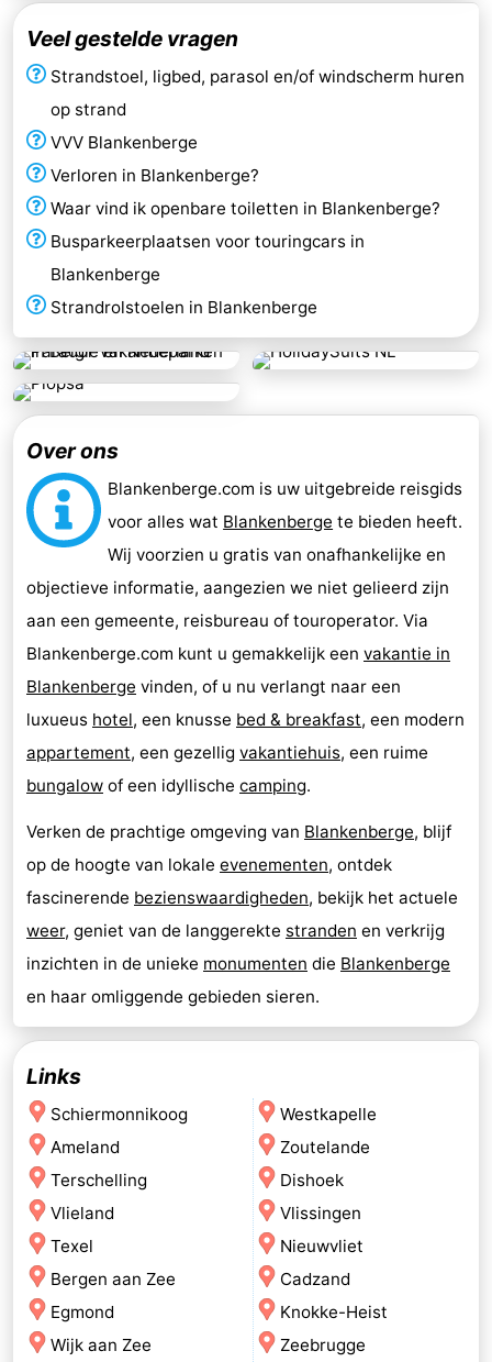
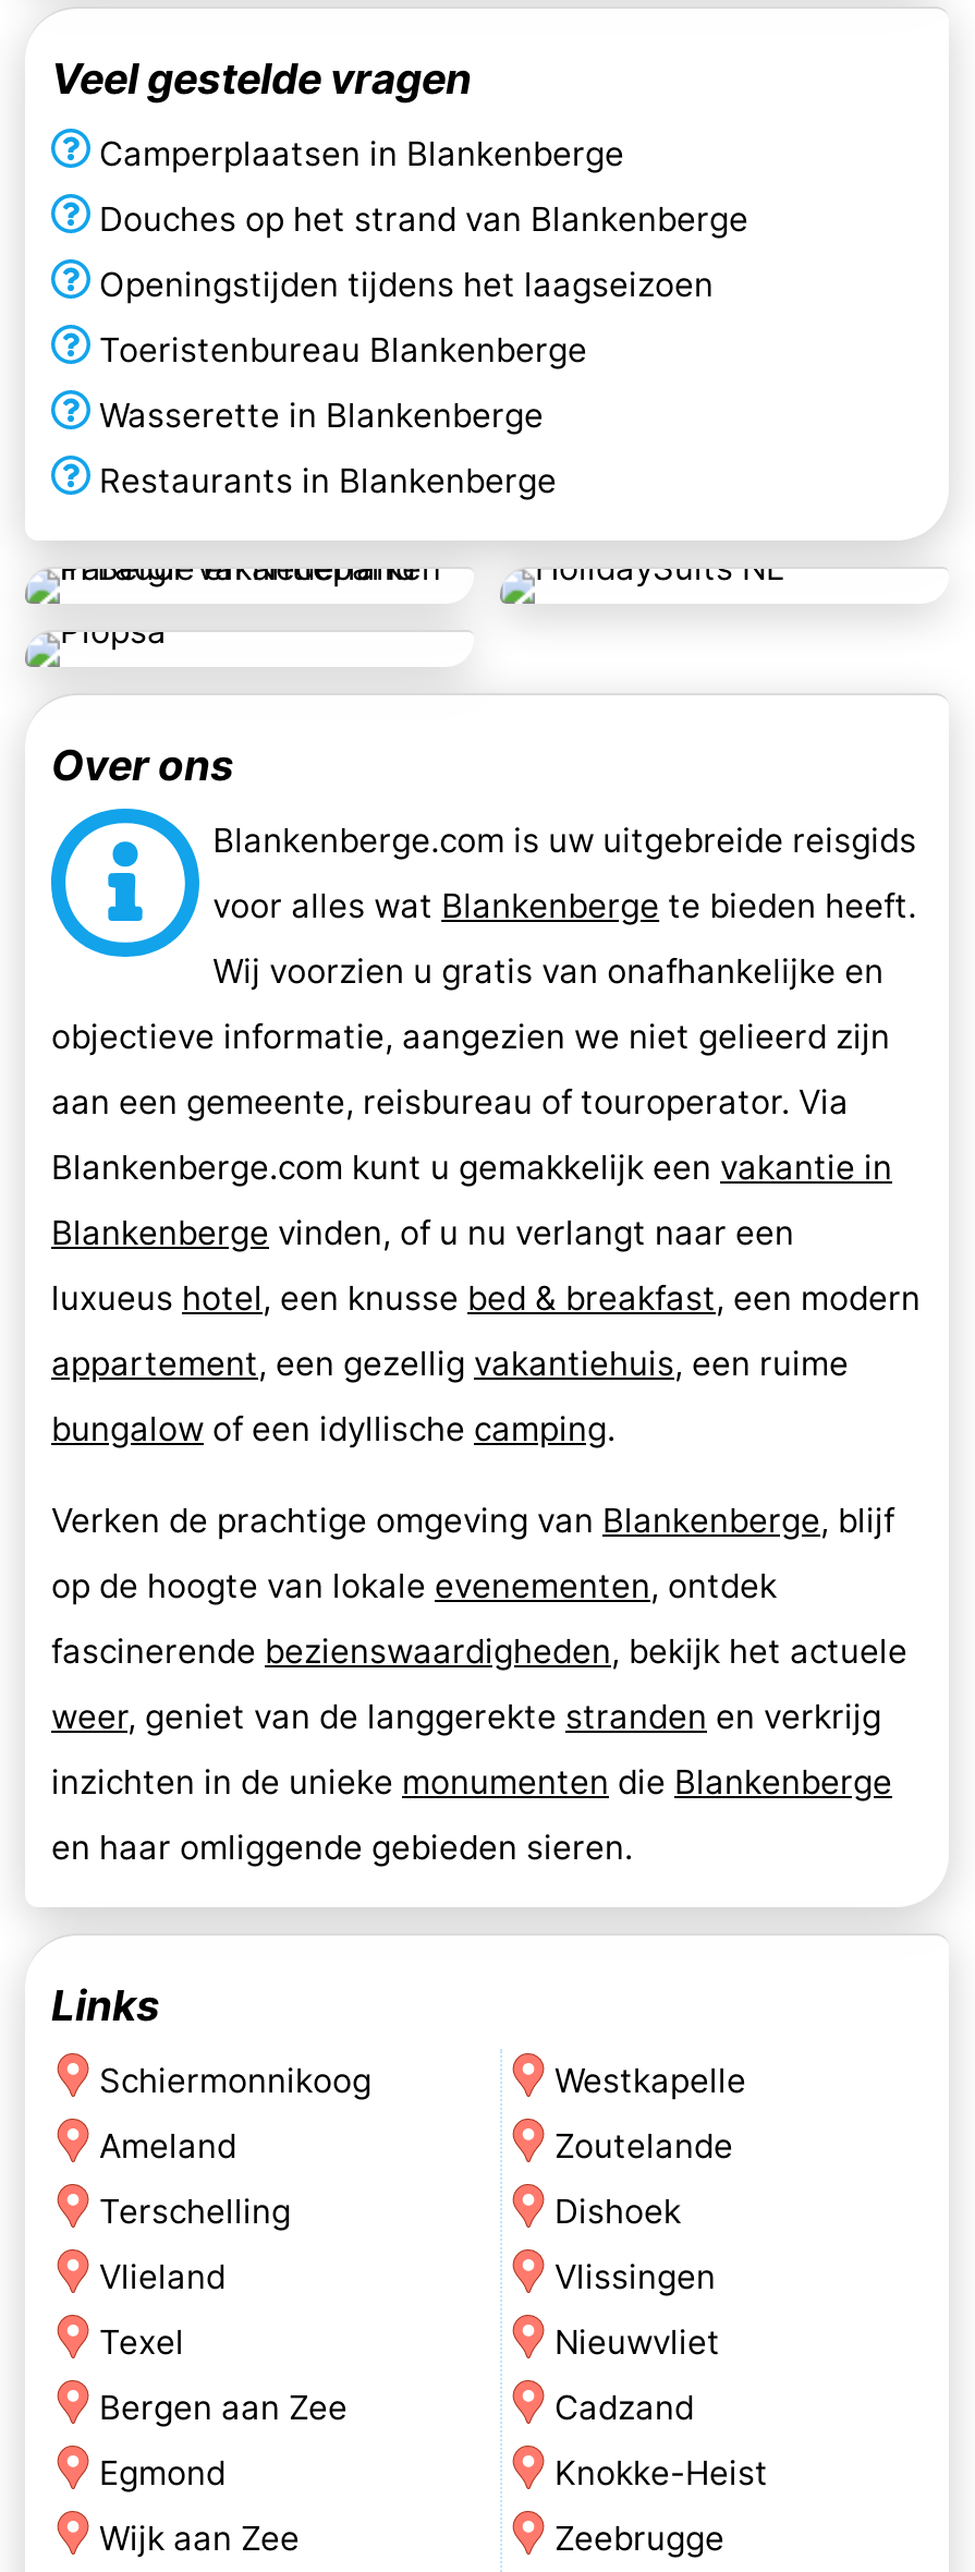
- Strandstoel, ligbed, parasol en/of windscherm huren
- op strand
- VVV Blankenberge
- Verloren in Blankenberge?
- Waar vind ik openbare toiletten in Blankenberge?
- Busparkeerplaatsen voor touringcars in
- Blankenberge
- Strandrolstoelen in Blankenberge
+ Camperplaatsen in Blankenberge
+ Douches op het strand van Blankenberge
+ Openingstijden tijdens het laagseizoen
+ Toeristenbureau Blankenberge
+ Wasserette in Blankenberge
+ Restaurants in Blankenberge
